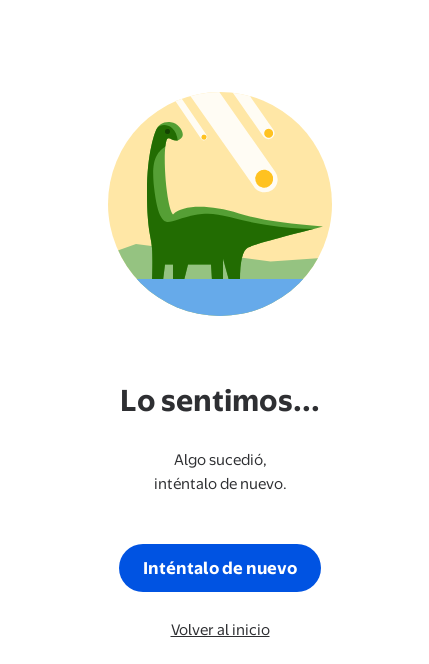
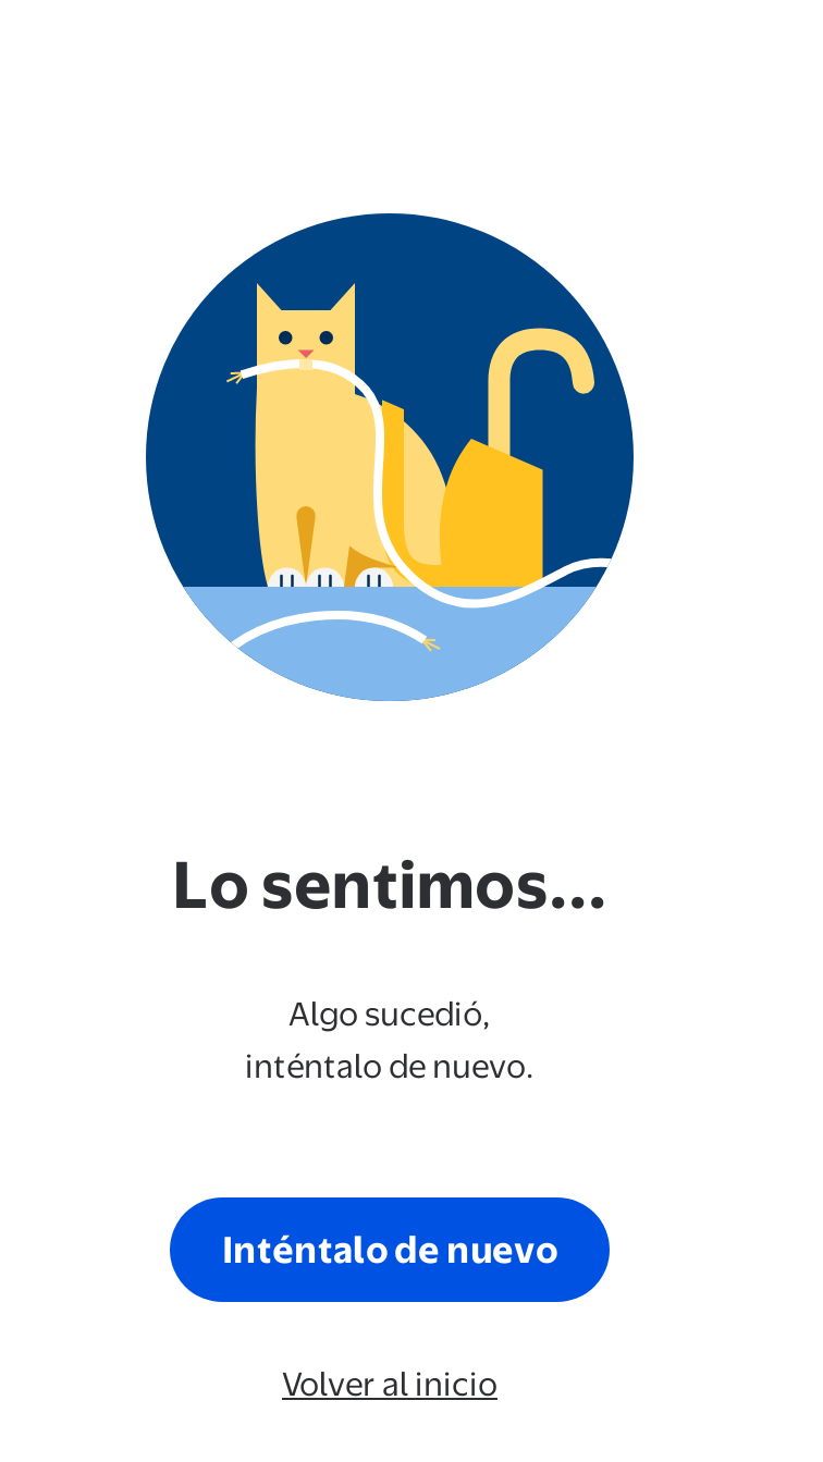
- [image]
+ [image]
